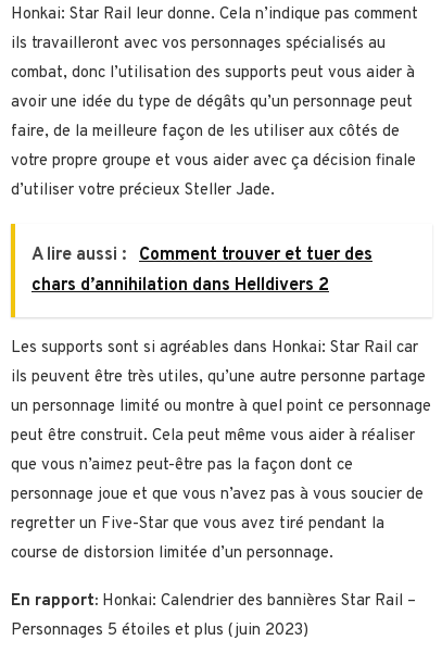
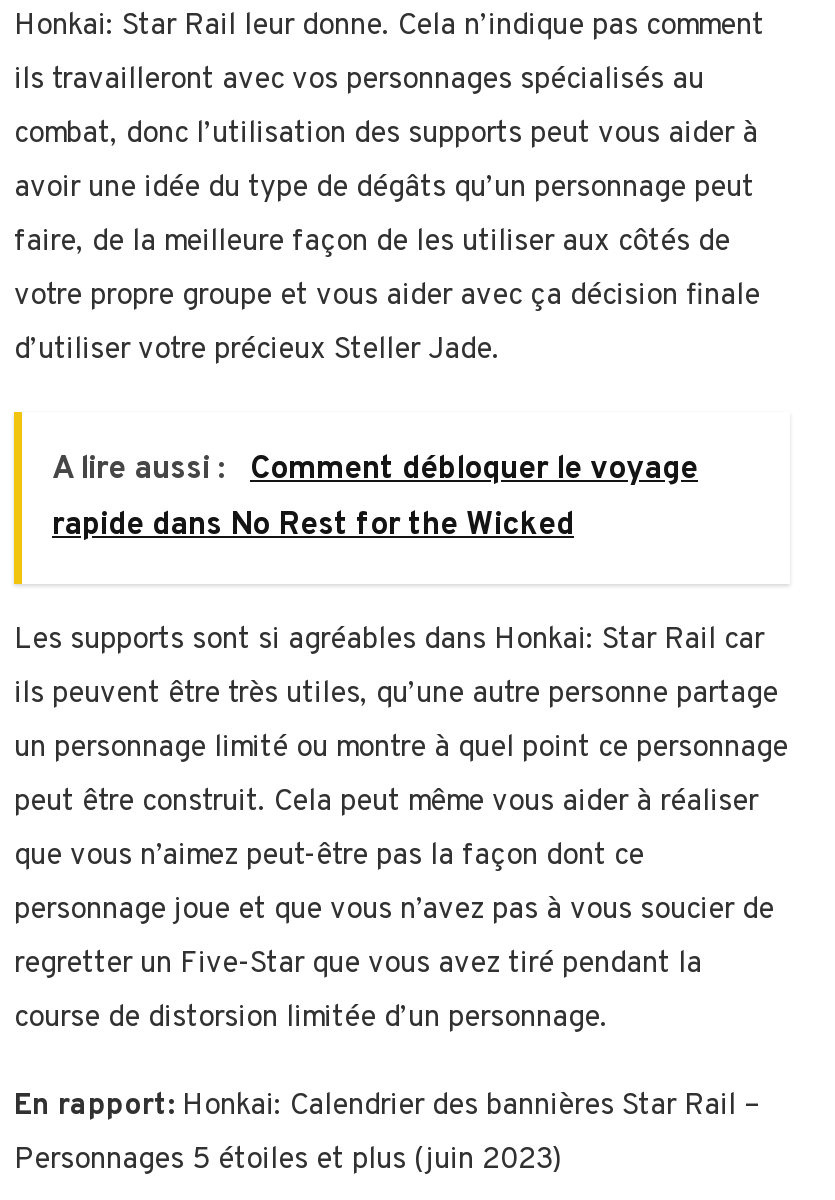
- A lire aussi : Comment trouver et tuer des
- chars d’annihilation dans Helldivers 2
+ A lire aussi : Comment débloquer le voyage
+ rapide dans No Rest for the Wicked
